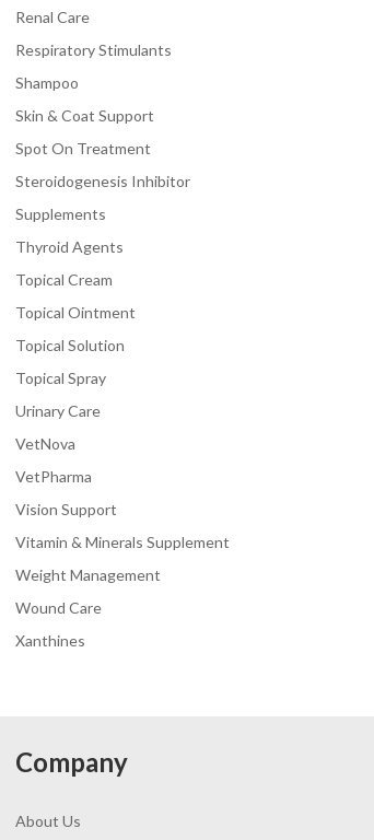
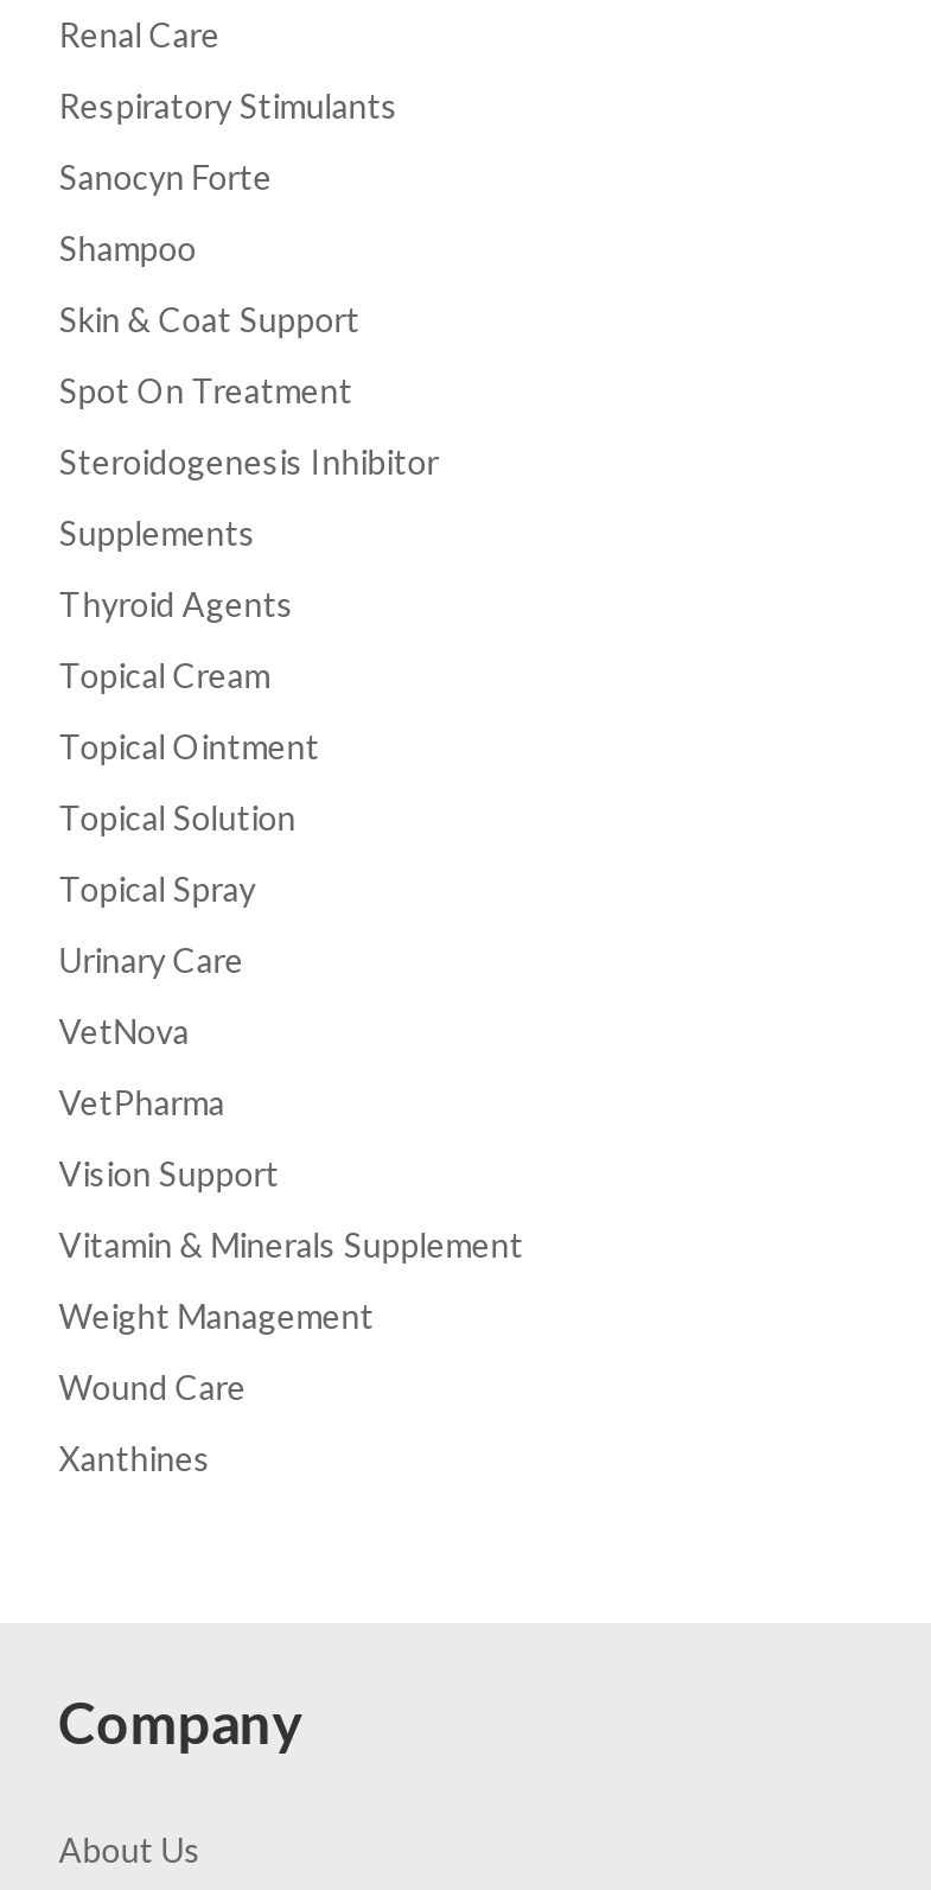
+ Sanocyn Forte
